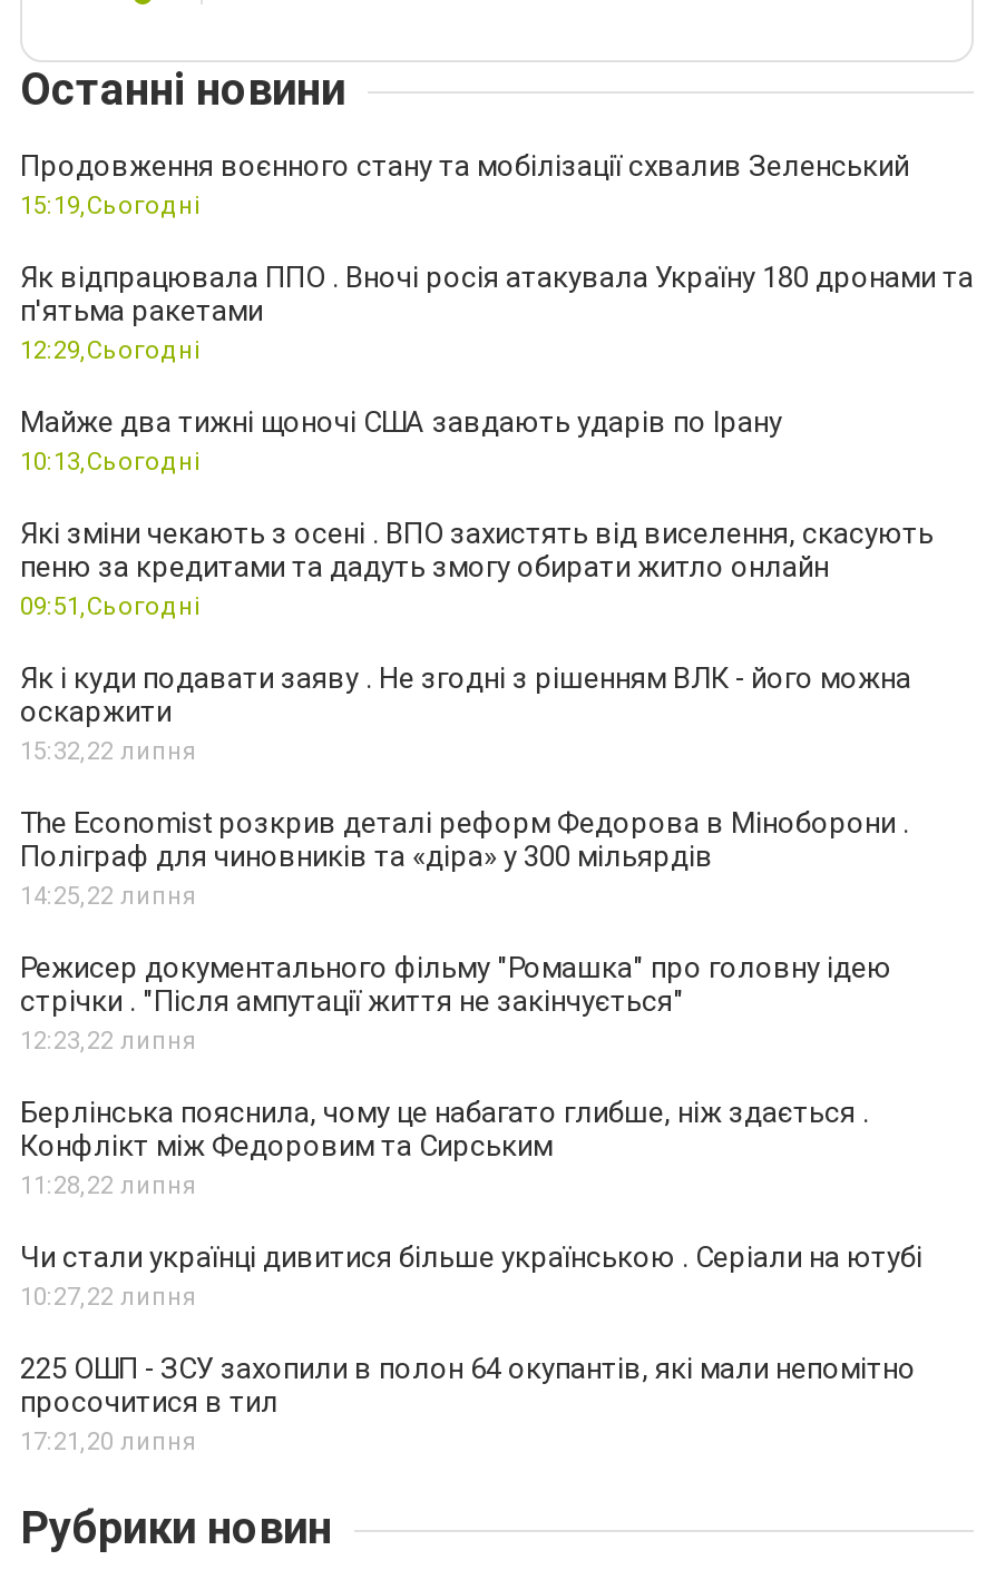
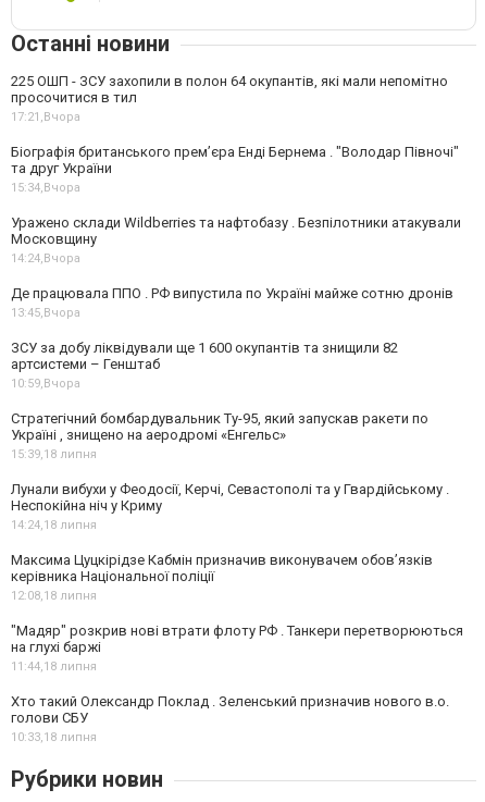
- Продовження воєнного стану та мобілізації схвалив Зеленський
- 15:19,Сьогодні
- Як відпрацювала ППО . Вночі росія атакувала Україну 180 дронами та
- п'ятьма ракетами
- 12:29,Сьогодні
- Майже два тижні щоночі США завдають ударів по Ірану
- 10:13,Сьогодні
- Які зміни чекають з осені . ВПО захистять від виселення, скасують
- пеню за кредитами та дадуть змогу обирати житло онлайн
- 09:51, Сьогодні
- Як і куди подавати заяву . Не згодні з рішенням ВЛК - його можна
- оскаржити
- 15:32,22 липня
- The Economist розкрив деталі реформ Федорова в Міноборони .
- Поліграф для чиновників та «діра» у 300 мільярдів
- 14:25,22 липня
- Режисер документального фільму "Ромашка" про головну ідею
- стрічки . "Після ампутації життя не закінчується"
- 12:23,22 липня
- Берлінська пояснила, чому це набагато глибше, ніж здається .
- Конфлікт між Федоровим та Сирським
- 11:28,22 липня
- Чи стали українці дивитися більше українською . Серіали на ютубі
- 10:27,22 липня

moved up: 225 ОШП - ЗСУ захопили в полон 64 окупантів, які мали непомітно | просочитися в тил

- 17:21, 20 липня
+ 17:21, Вчора
+ Біографія британського прем’єра Енді Бернема . "Володар Півночі"
+ та друг України
+ 15:34,Вчора
+ Уражено склади Wildberries та нафтобазу . Безпілотники атакували
+ Московщину
+ 14:24,Вчора
+ Де працювала ППО . РФ випустила по Україні майже сотню дронів
+ 13:45,Вчора
+ ЗСУ за добу ліквідували ще 1 600 окупантів та знищили 82
+ артсистеми – Генштаб
+ 10:59,Вчора
+ Стратегічний бомбардувальник Ту-95, який запускав ракети по
+ Україні , знищено на аеродромі «Енгельс»
+ 15:39,18 липня
+ Лунали вибухи у Феодосії, Керчі, Севастополі та у Гвардійському .
+ Неспокійна ніч у Криму
+ 14:24,18 липня
+ Максима Цуцкірідзе Кабмін призначив виконувачем обов’язків
+ керівника Національної поліції
+ 12:08,18 липня
+ "Мадяр" розкрив нові втрати флоту РФ . Танкери перетворюються
+ на глухі баржі
+ 11:44,18 липня
+ Хто такий Олександр Поклад . Зеленський призначив нового в.о.
+ голови СБУ
+ 10:33,18 липня
